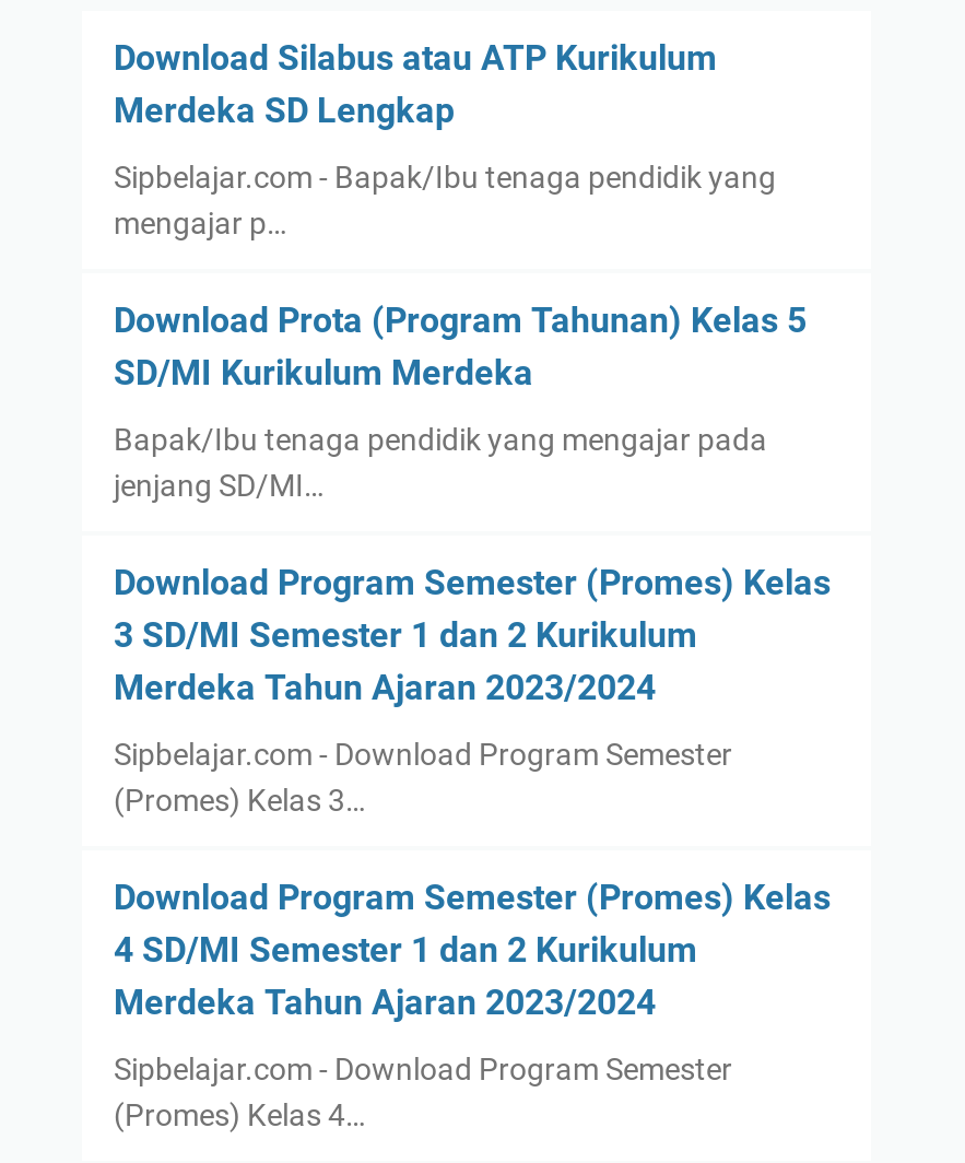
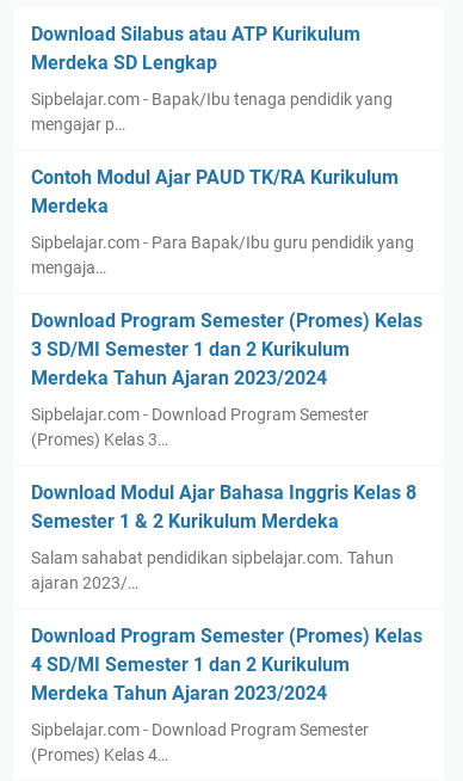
- Download Prota (Program Tahunan) Kelas 5
- SD/MI Kurikulum Merdeka
+ Contoh Modul Ajar PAUD TK/RA Kurikulum
+ Merdeka

- Bapak/Ibu tenaga pendidik yang mengajar pada
- jenjang SD/MI…
+ Sipbelajar.com - Para Bapak/Ibu guru pendidik yang
+ mengaja…

+ Download Modul Ajar Bahasa Inggris Kelas 8
+ Semester 1 & 2 Kurikulum Merdeka
+ Salam sahabat pendidikan sipbelajar.com. Tahun
+ ajaran 2023/…
